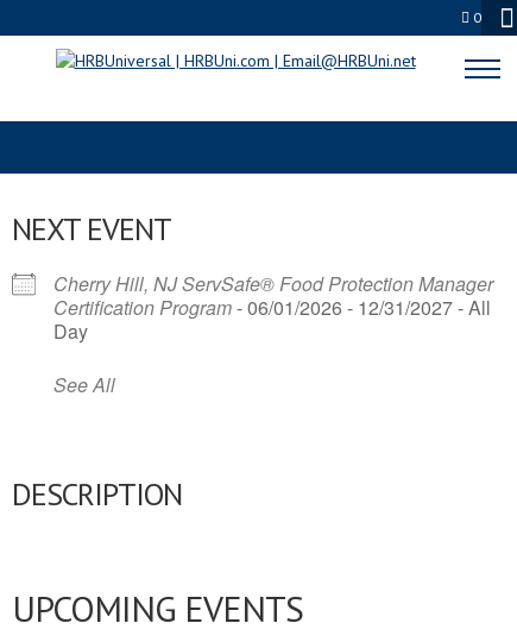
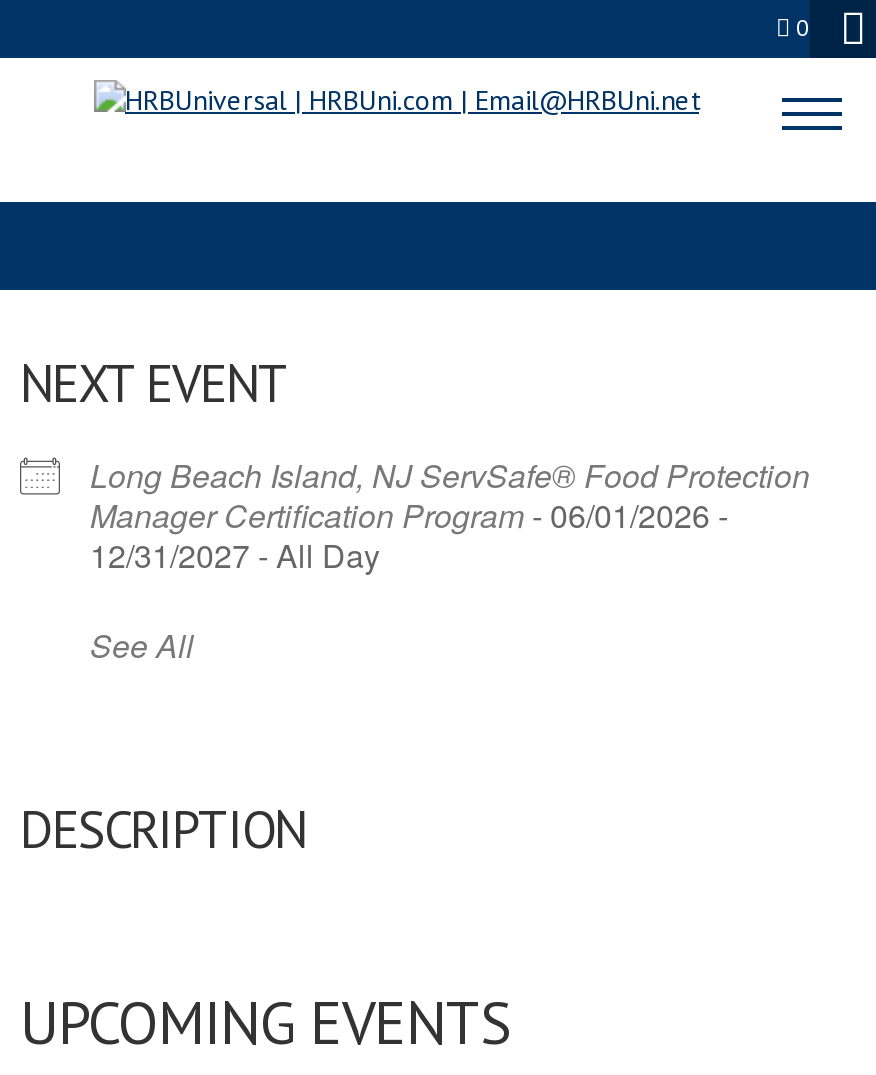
- Cherry Hill, NJ ServSafe® Food Protection Manager
- Certification Program - 06/01/2026 - 12/31/2027 - All
- Day
+ Long Beach Island, NJ ServSafe® Food Protection
+ Manager Certification Program - 06/01/2026 -
+ 12/31/2027 - All Day
